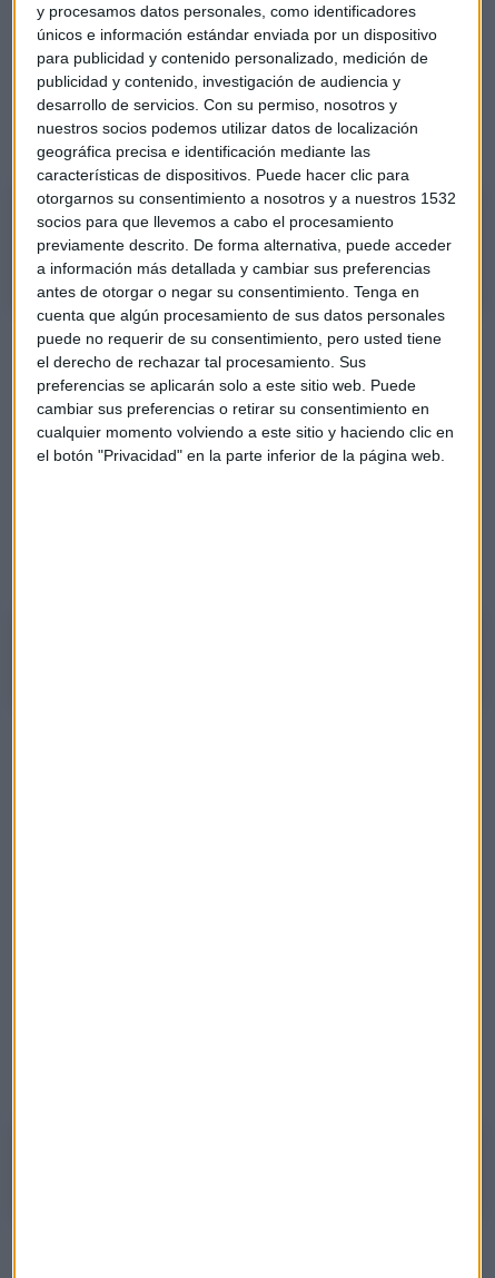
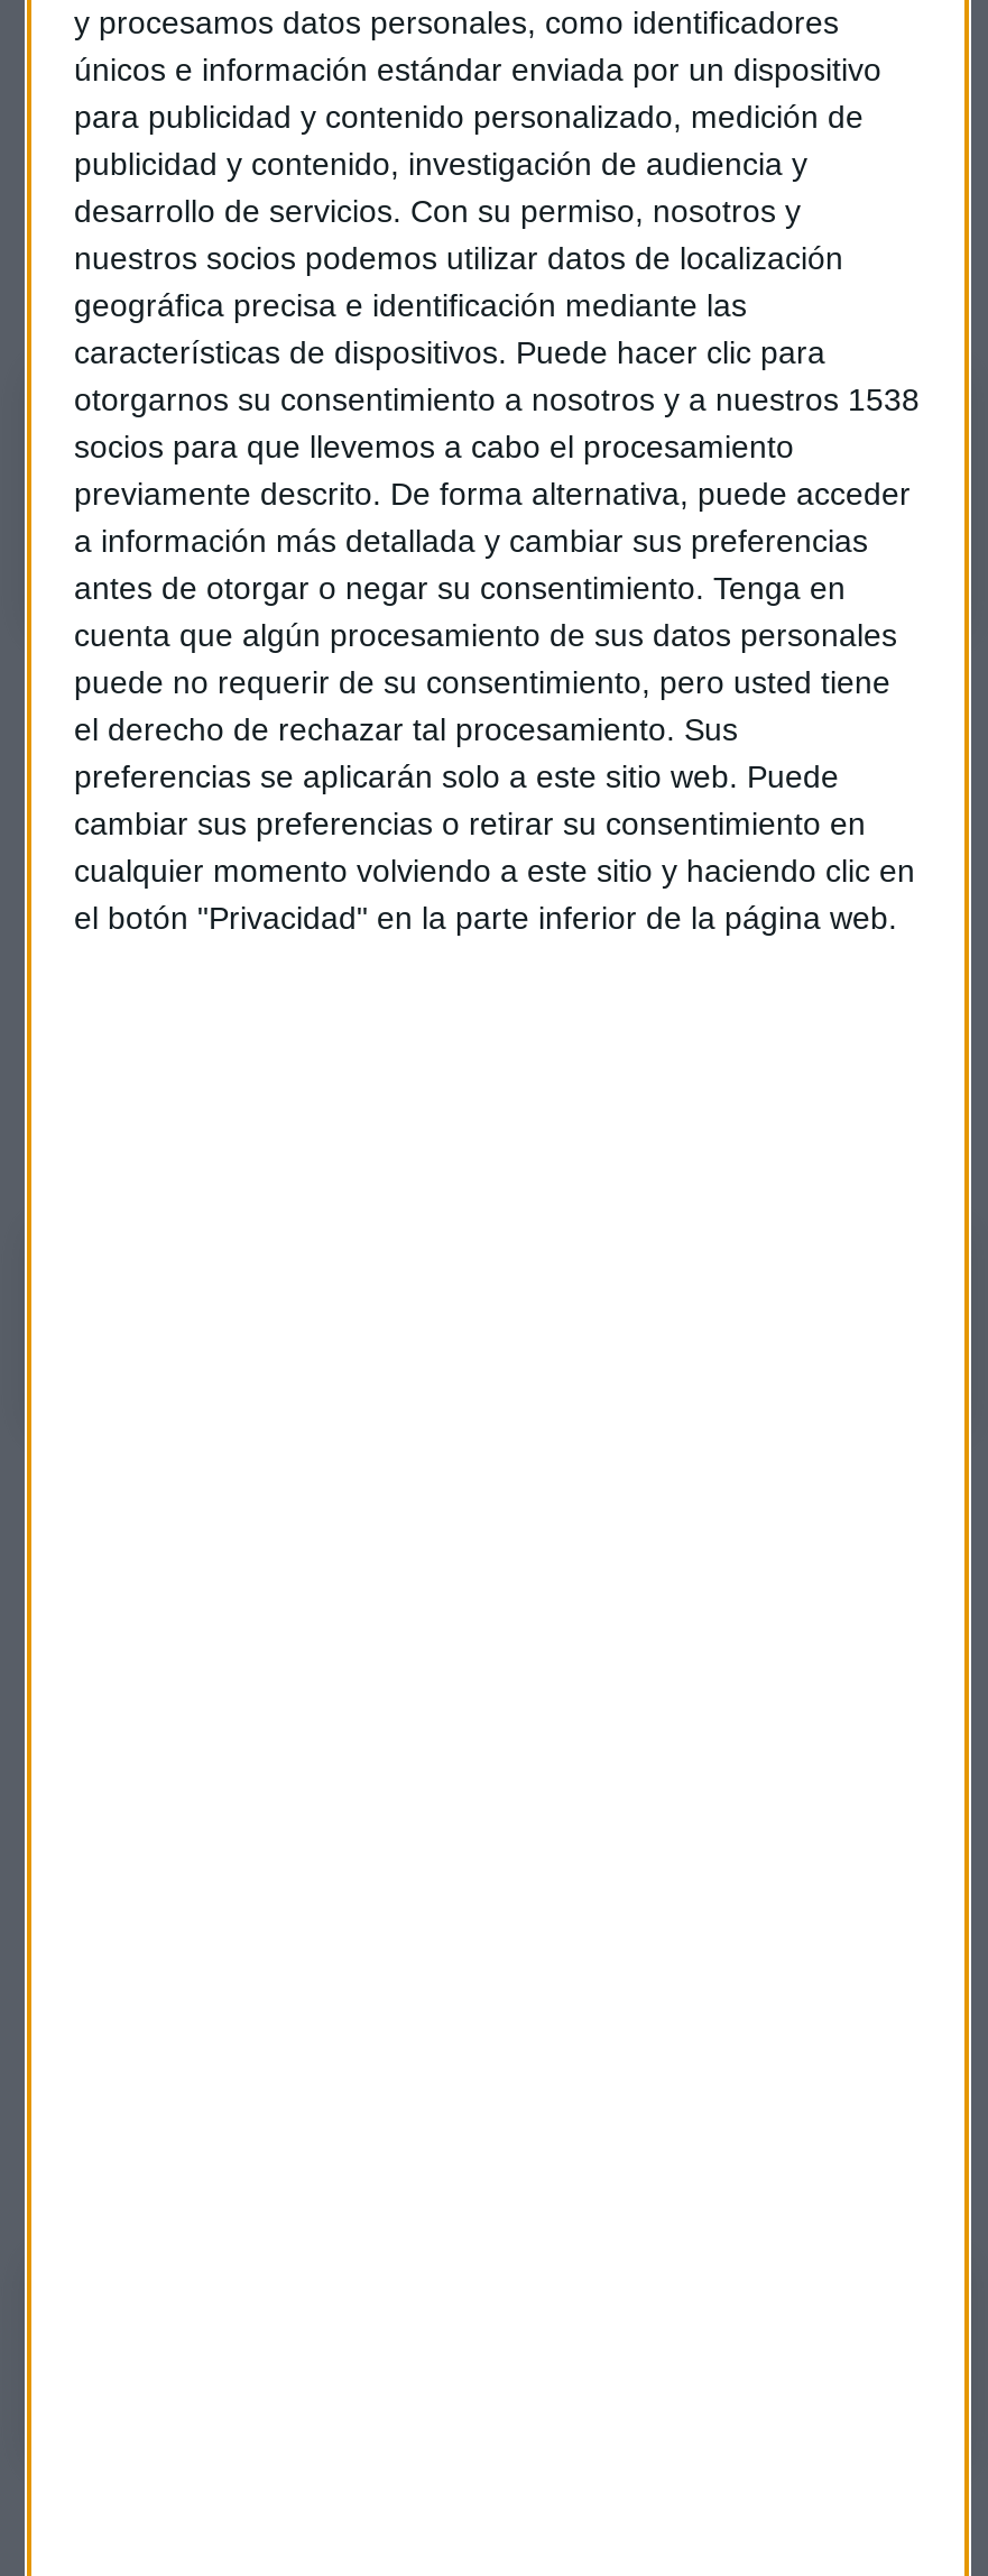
- otorgarnos su consentimiento a nosotros y a nuestros 1532
+ otorgarnos su consentimiento a nosotros y a nuestros 1538
